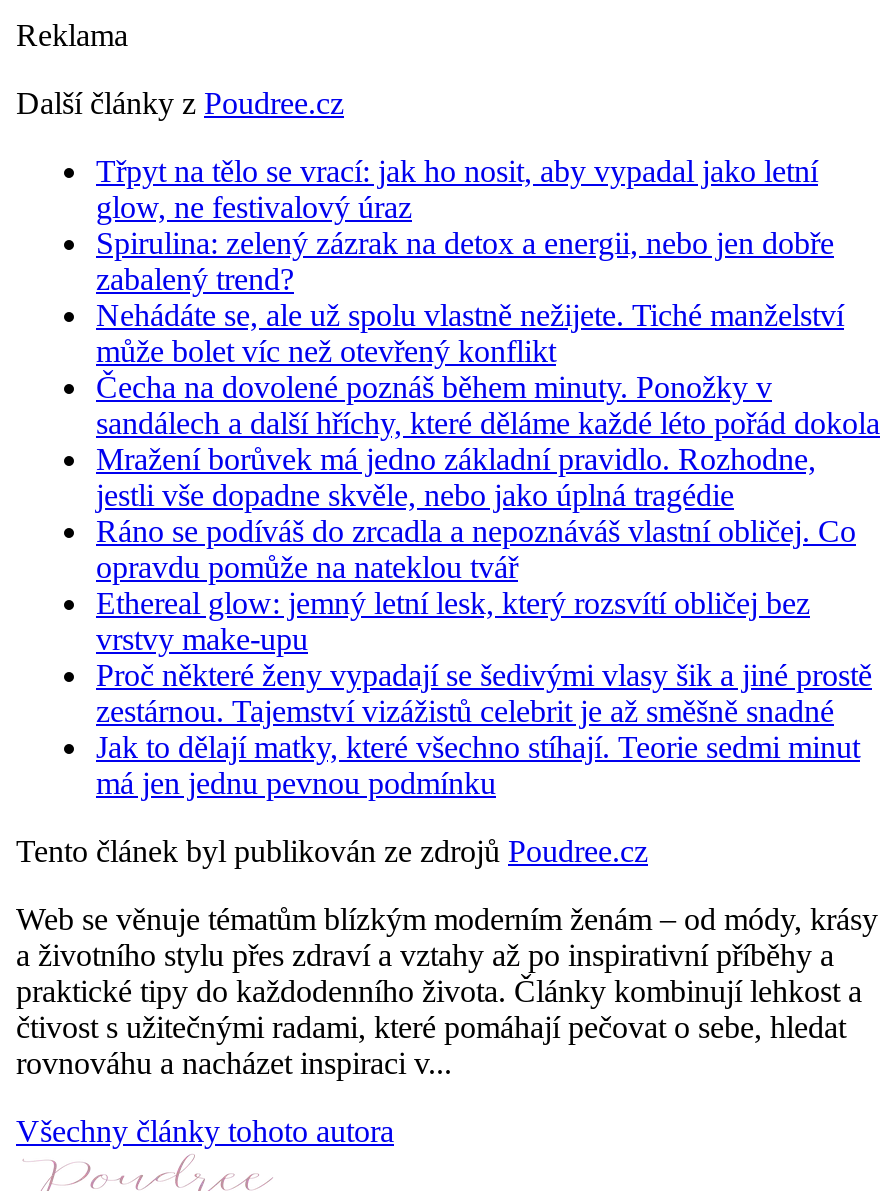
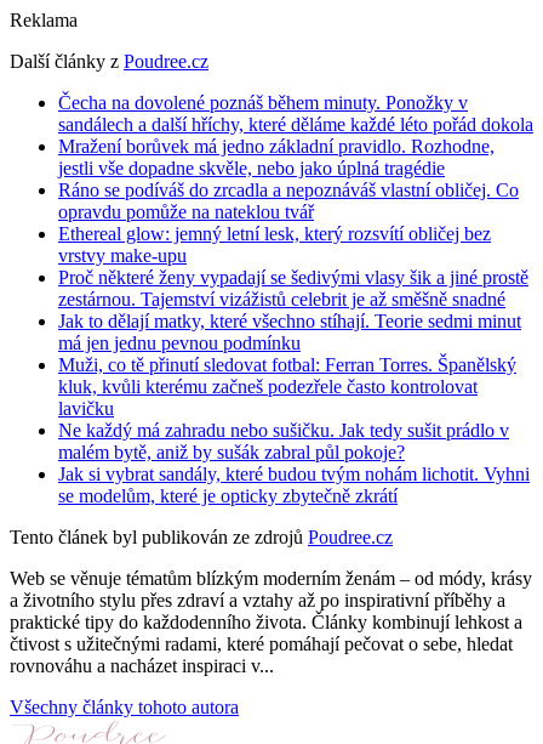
- Třpyt na tělo se vrací: jak ho nosit, aby vypadal jako letní
- glow, ne festivalový úraz
- Spirulina: zelený zázrak na detox a energii, nebo jen dobře
- zabalený trend?
- Nehádáte se, ale už spolu vlastně nežijete. Tiché manželství
- může bolet víc než otevřený konflikt

moved up: Čecha na dovolené poznáš během minuty. Ponožky v | sandálech a další hříchy, které děláme každé léto pořád dokola | Mražení borůvek má jedno základní pravidlo. Rozhodne, | ... | Jak to dělají matky, které všechno stíhají. Teorie sedmi minut | má jen jednu pevnou podmínku

+ Muži, co tě přinutí sledovat fotbal: Ferran Torres. Španělský
+ kluk, kvůli kterému začneš podezřele často kontrolovat
+ lavičku
+ Ne každý má zahradu nebo sušičku. Jak tedy sušit prádlo v
+ malém bytě, aniž by sušák zabral půl pokoje?
+ Jak si vybrat sandály, které budou tvým nohám lichotit. Vyhni
+ se modelům, které je opticky zbytečně zkrátí
